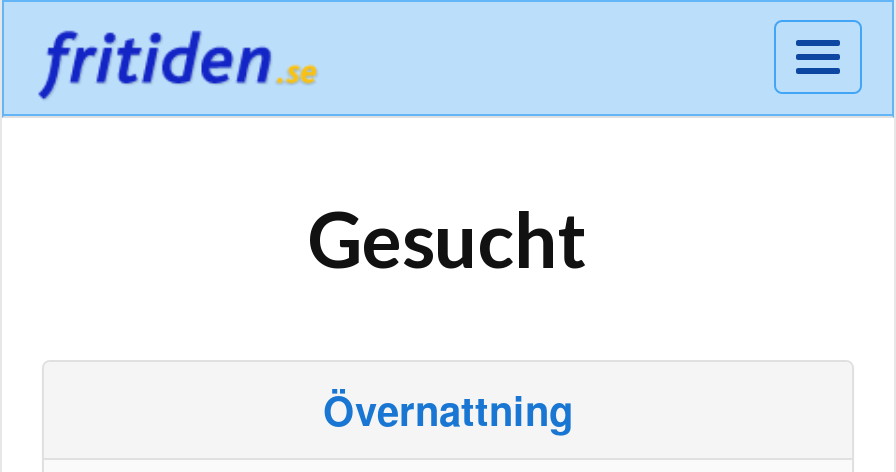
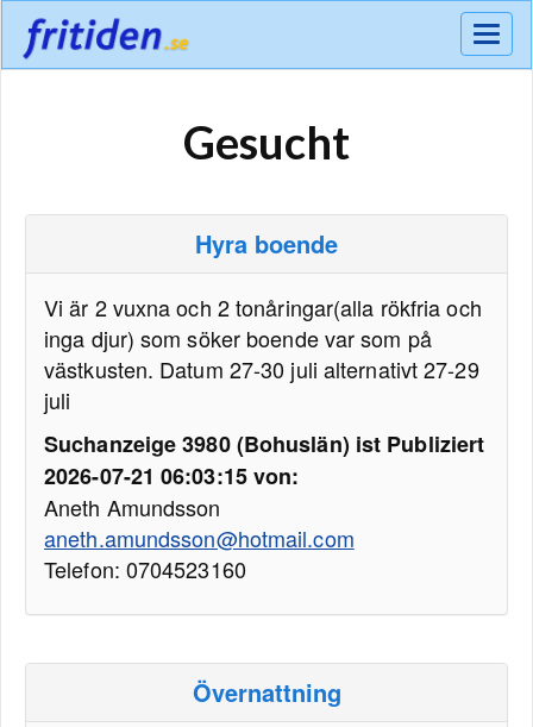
+ Hyra boende
+ Vi är 2 vuxna och 2 tonåringar(alla rökfria och
+ inga djur) som söker boende var som på
+ västkusten. Datum 27-30 juli alternativt 27-29
+ juli
+ Suchanzeige 3980 (Bohuslän) ist Publiziert
+ 2026-07-21 06:03:15 von:
+ Aneth Amundsson
+ aneth.amundsson@hotmail.com
+ Telefon: 0704523160
